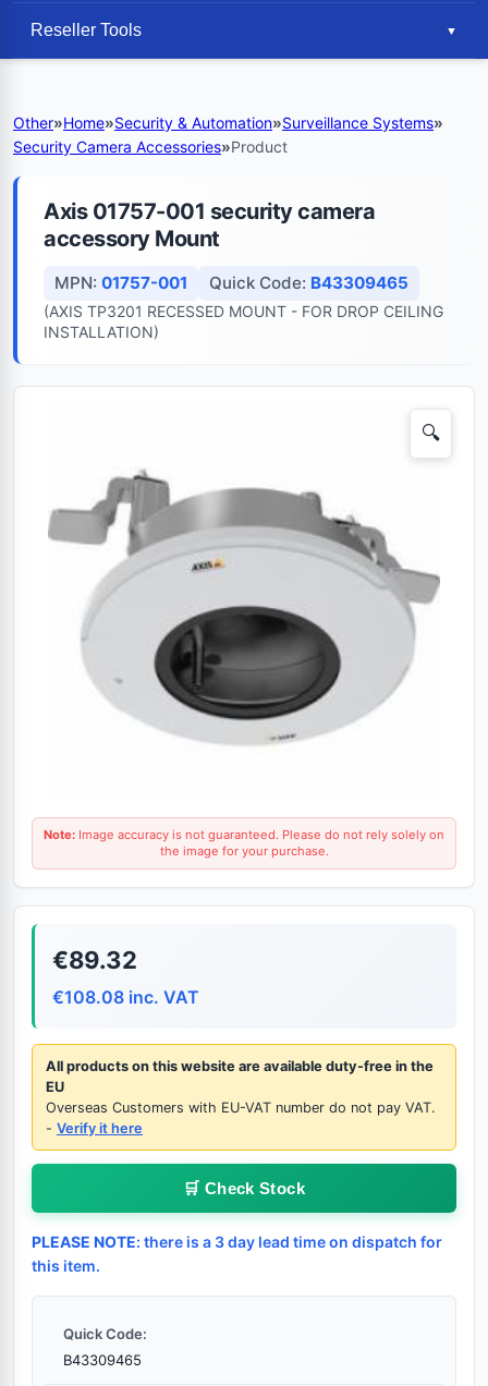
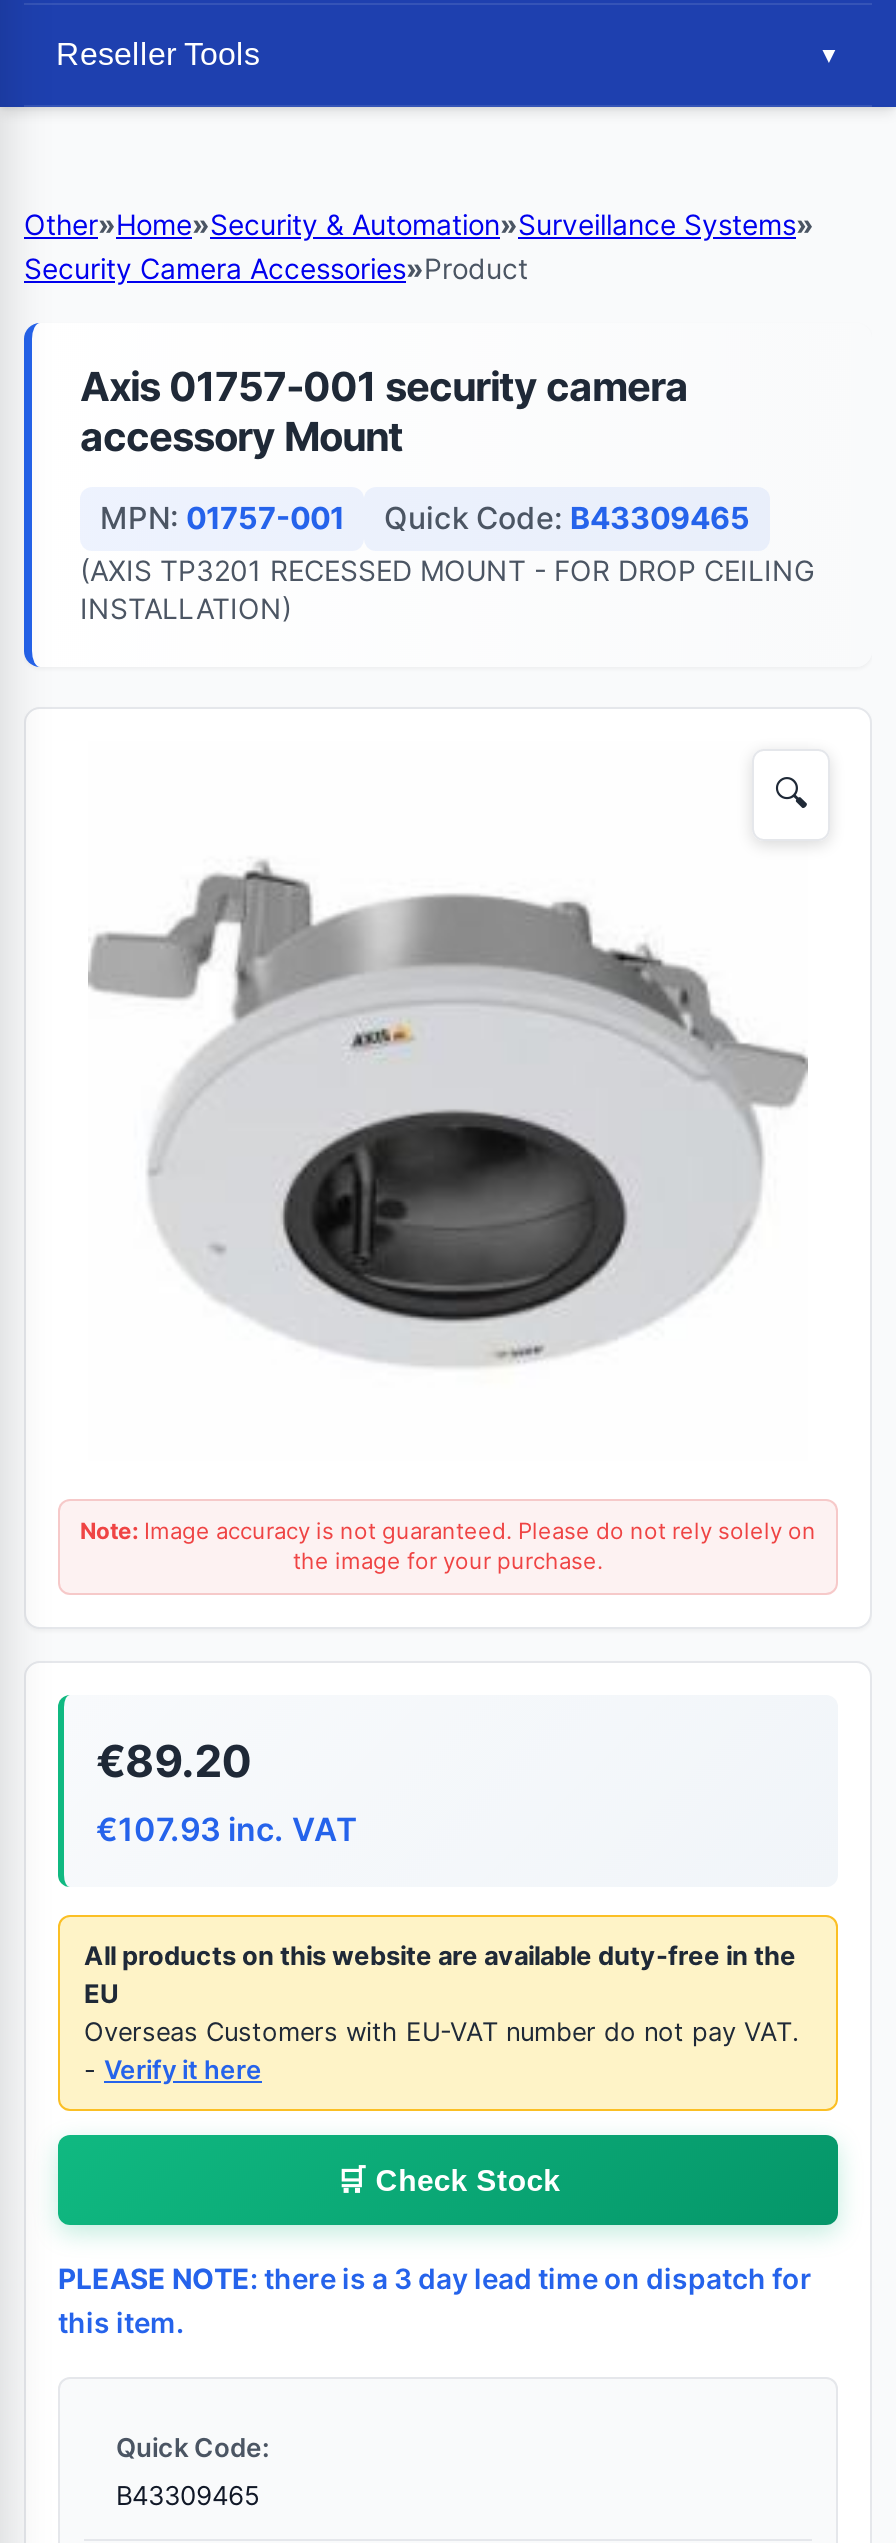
- €89.32
+ €89.20

- €108.08 inc. VAT
+ €107.93 inc. VAT
